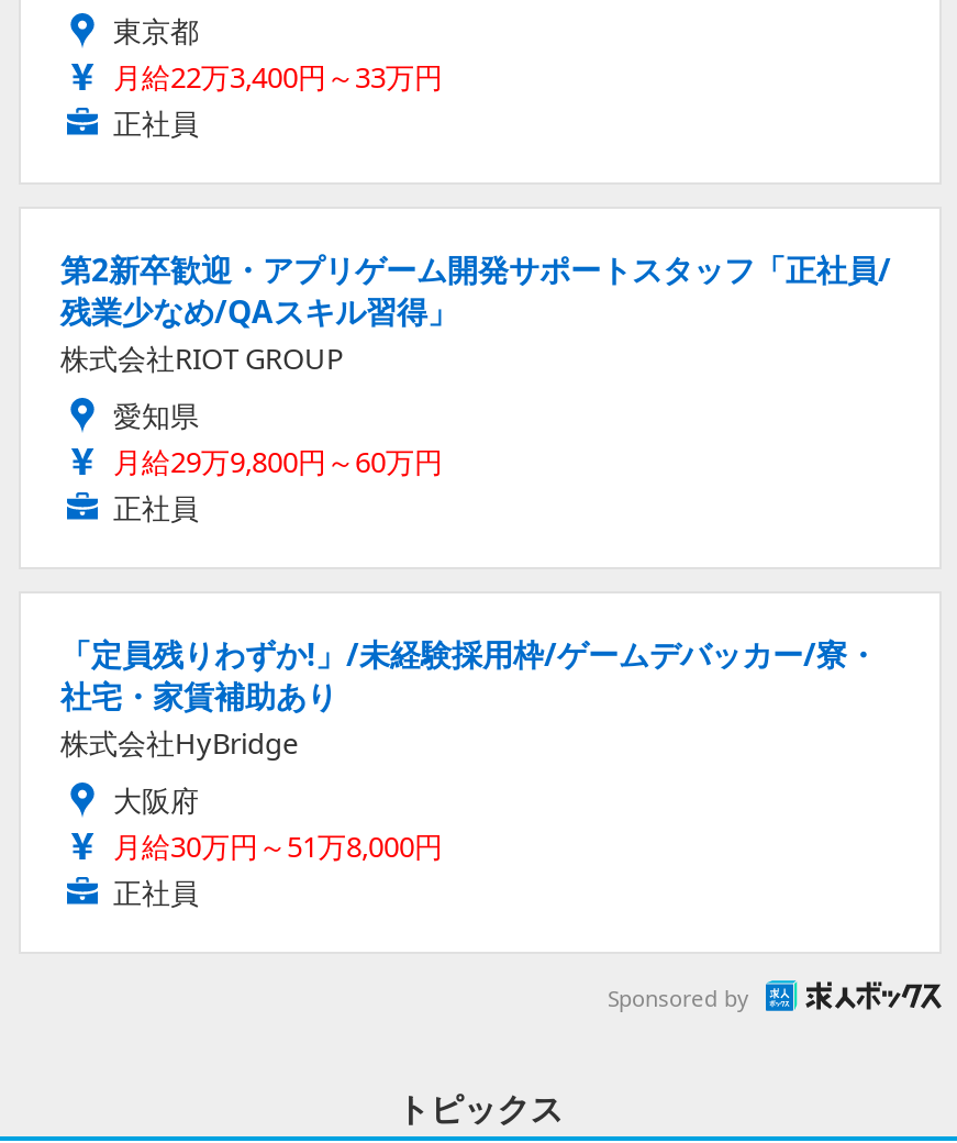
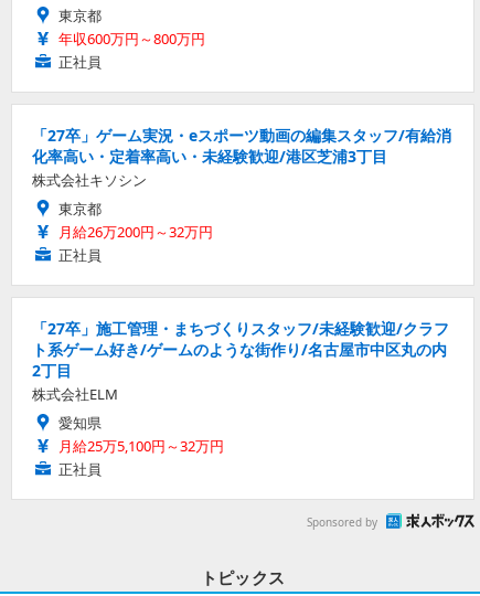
- 月給22万3,400円～33万円
+ 年収600万円～800万円

- 第2新卒歓迎・アプリゲーム開発サポートスタッフ「正社員/
- 残業少なめ/QAスキル習得」
- 株式会社RIOT GROUP
- 愛知県
- 月給29万9,800円～60万円
+ 「27卒」ゲーム実況・eスポーツ動画の編集スタッフ/有給消
+ 化率高い・定着率高い・未経験歓迎/港区芝浦3丁目
+ 株式会社キソシン
+ 東京都
+ 月給26万200円～32万円

- 「定員残りわずか!」/未経験採用枠/ゲームデバッカー/寮・
- 社宅・家賃補助あり
- 株式会社HyBridge
- 大阪府
- 月給30万円～51万8,000円
+ 「27卒」施工管理・まちづくりスタッフ/未経験歓迎/クラフ
+ ト系ゲーム好き/ゲームのような街作り/名古屋市中区丸の内
+ 2丁目
+ 株式会社ELM
+ 愛知県
+ 月給25万5,100円～32万円
